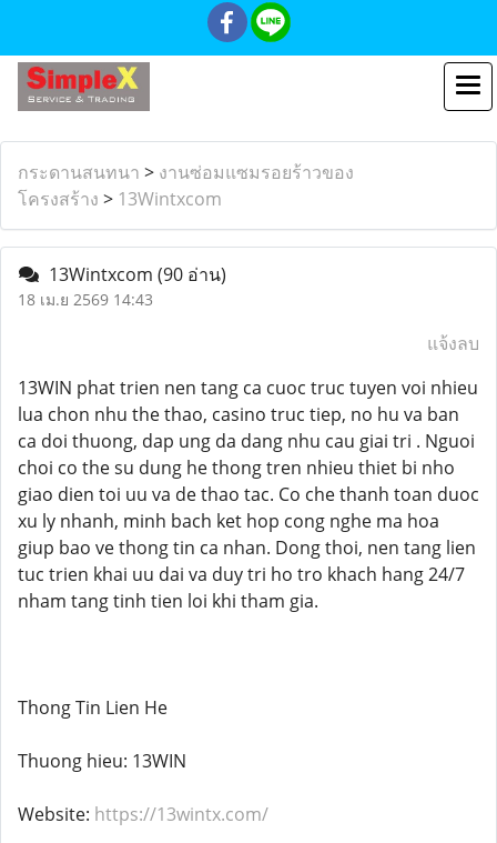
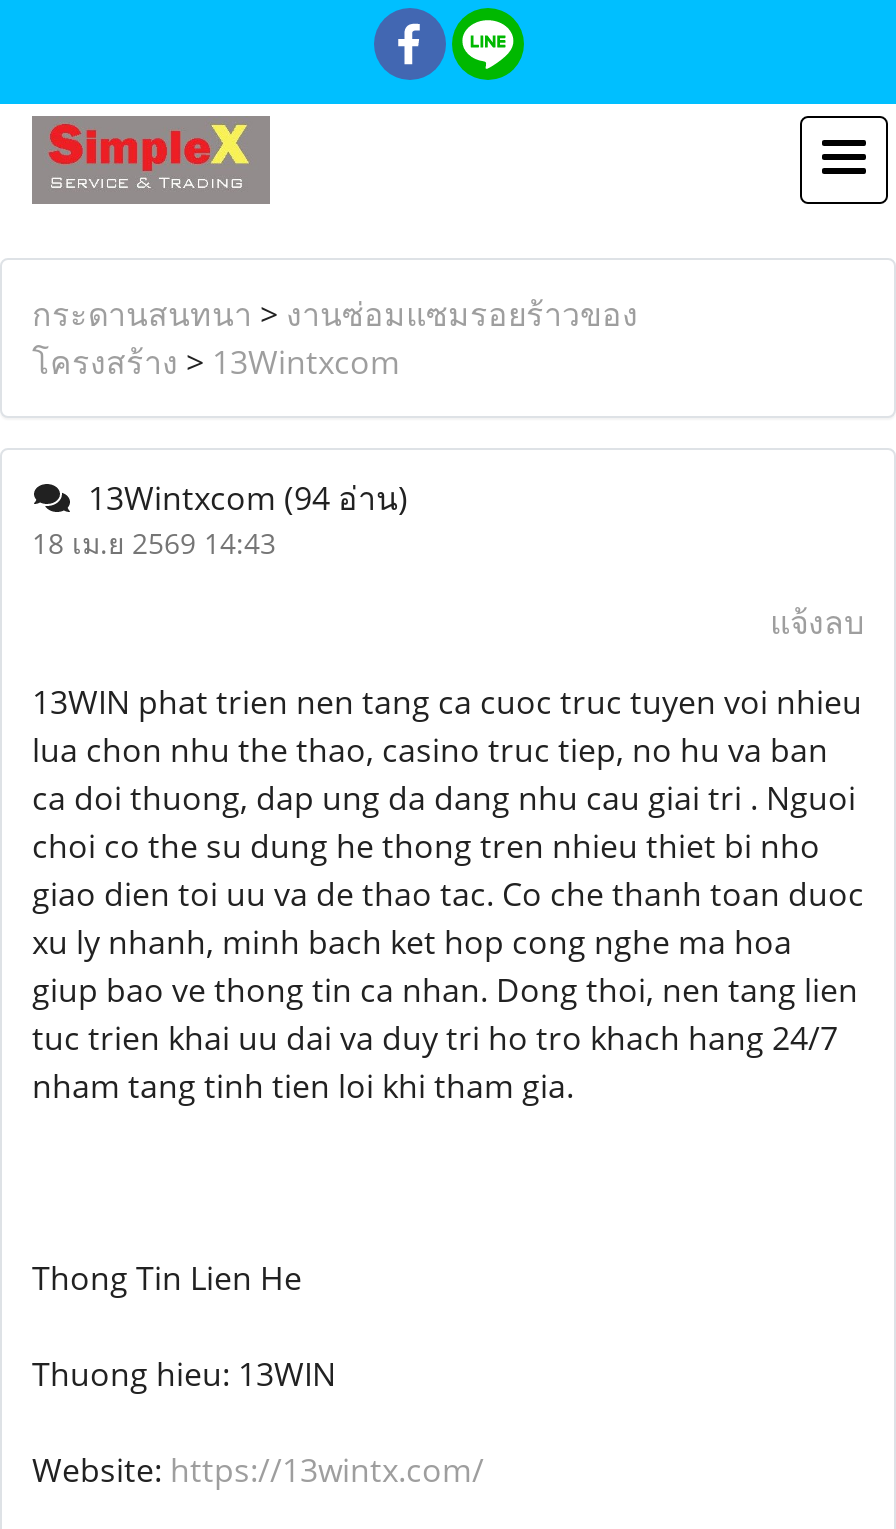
- 13Wintxcom (90 อ่าน)
+ 13Wintxcom (94 อ่าน)
